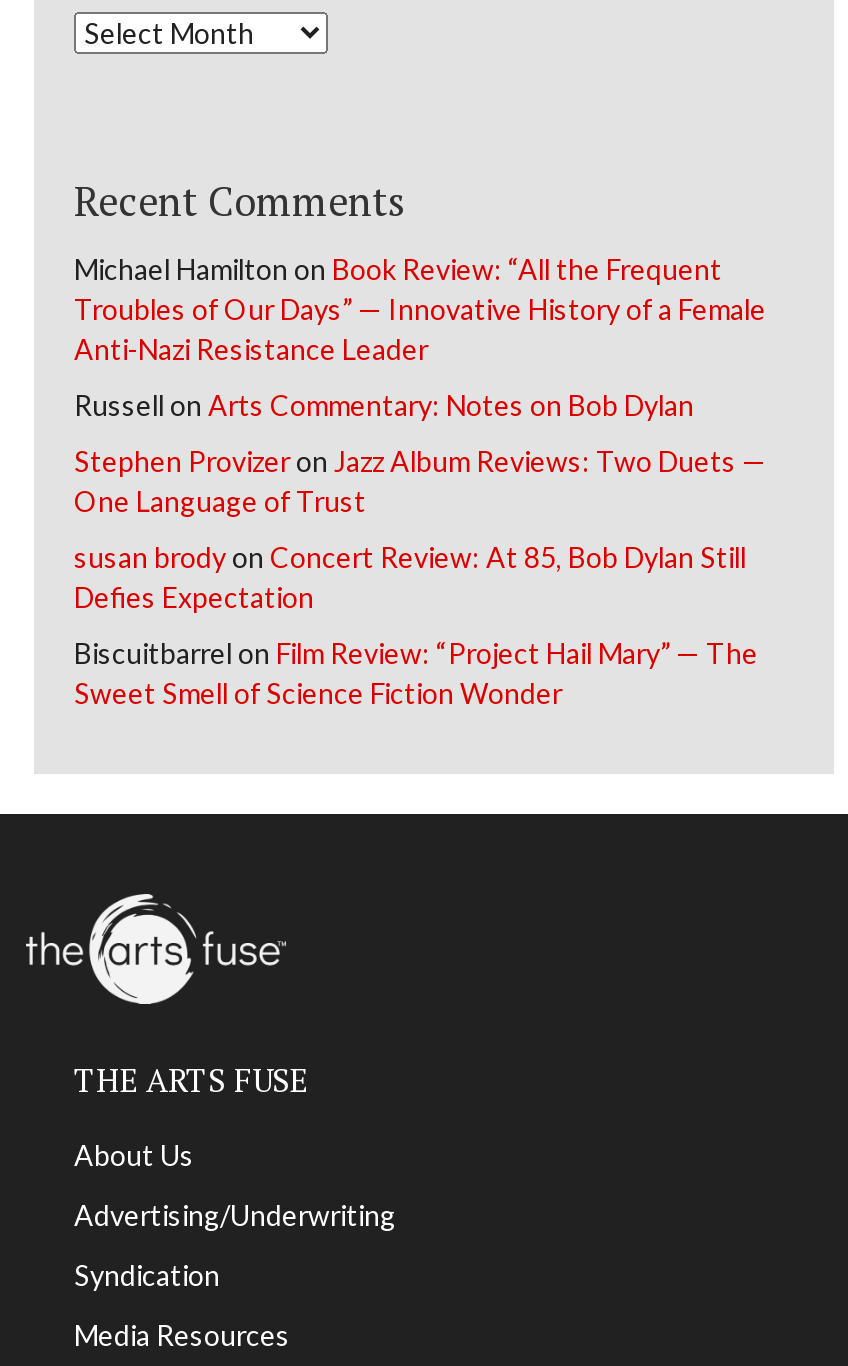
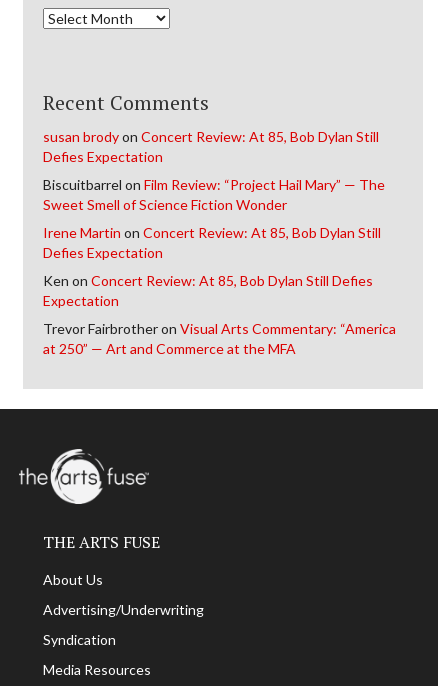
- Michael Hamilton on Book Review: “All the Frequent
- Troubles of Our Days” — Innovative History of a Female
- Anti-Nazi Resistance Leader
- Russell on Arts Commentary: Notes on Bob Dylan
- Stephen Provizer on Jazz Album Reviews: Two Duets —
- One Language of Trust

moved up: susan brody on Concert Review: At 85, Bob Dylan Still | Defies Expectation | Biscuitbarrel on Film Review: “Project Hail Mary” — The | Sweet Smell of Science Fiction Wonder

+ Irene Martin on Concert Review: At 85, Bob Dylan Still
+ Defies Expectation
+ Ken on Concert Review: At 85, Bob Dylan Still Defies
+ Expectation
+ Trevor Fairbrother on Visual Arts Commentary: “America
+ at 250” — Art and Commerce at the MFA
